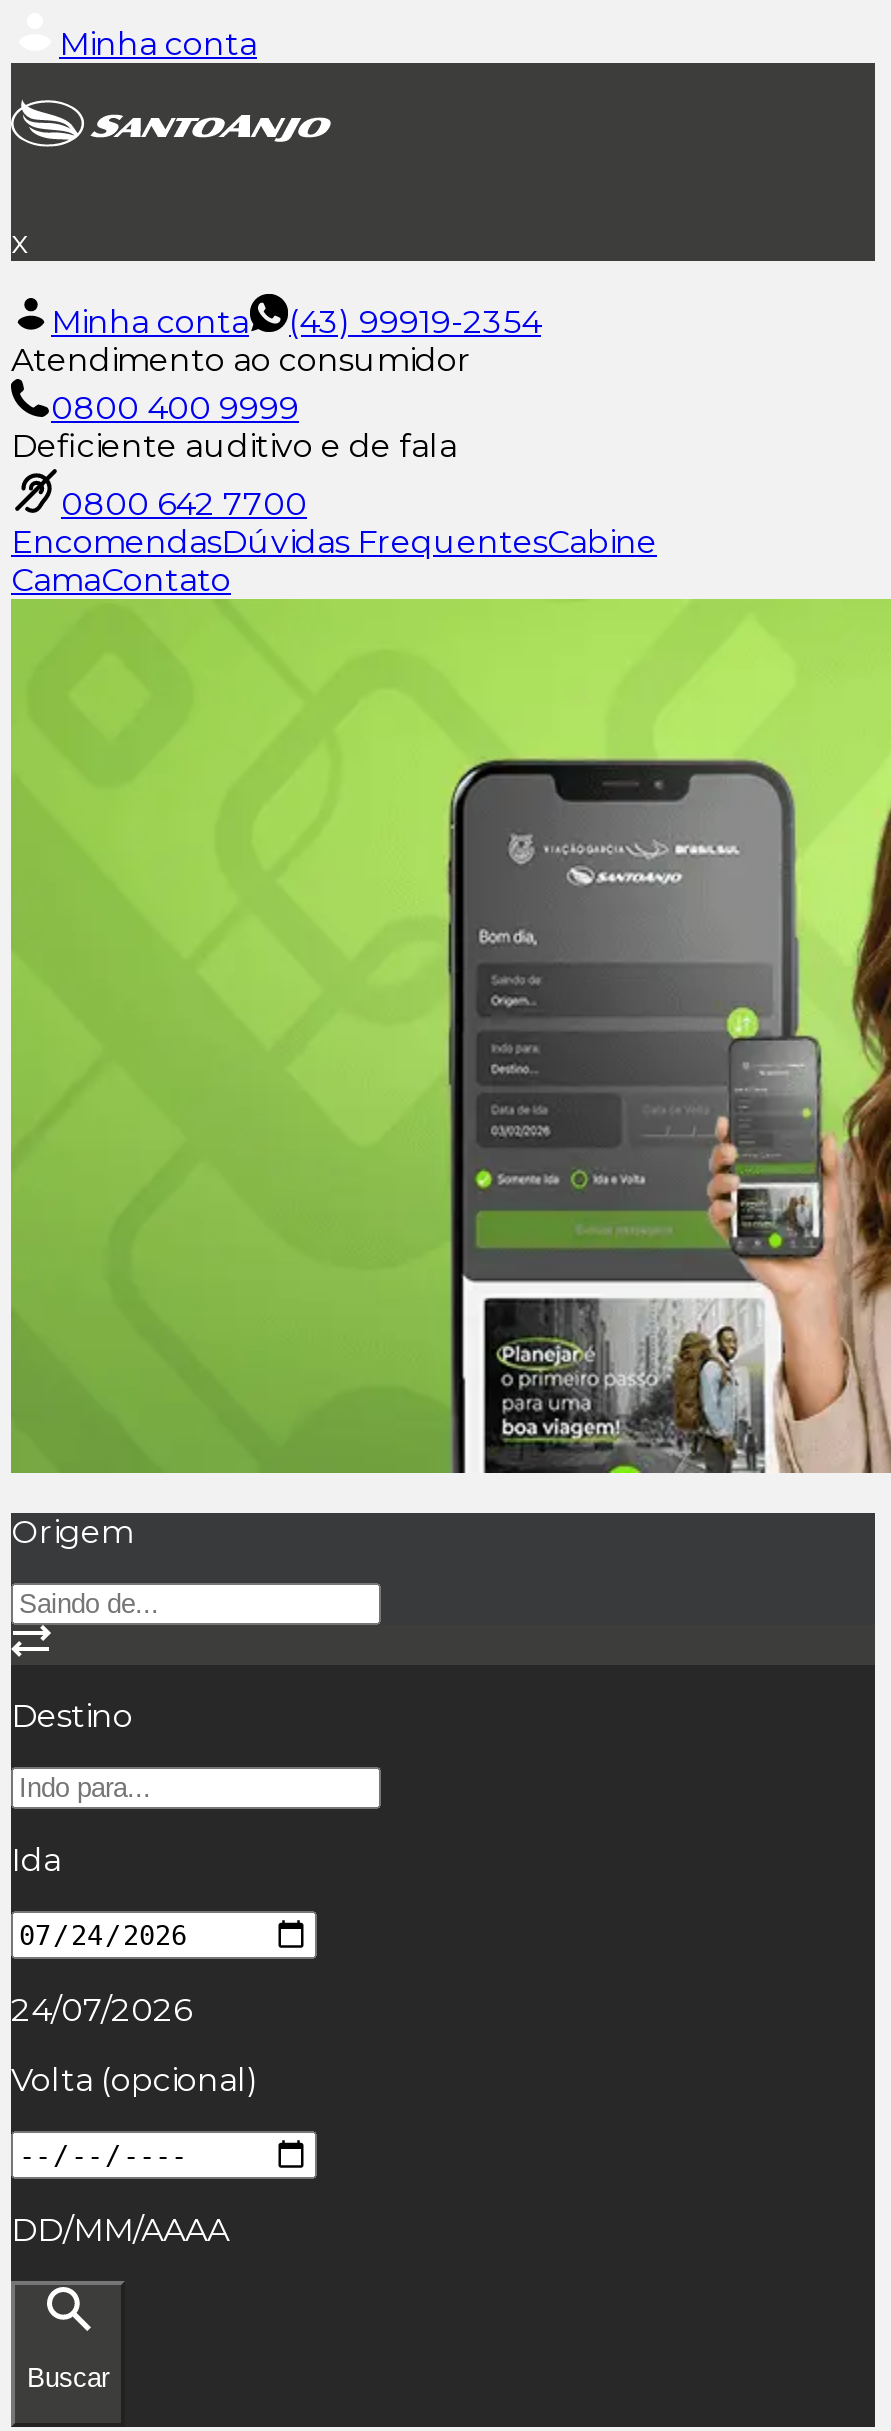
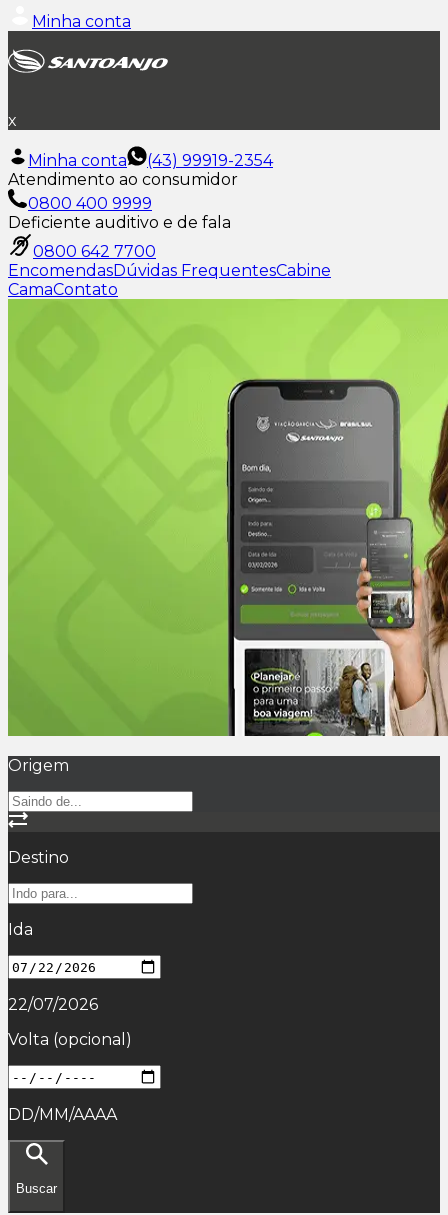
- 24/07/2026
+ 22/07/2026
